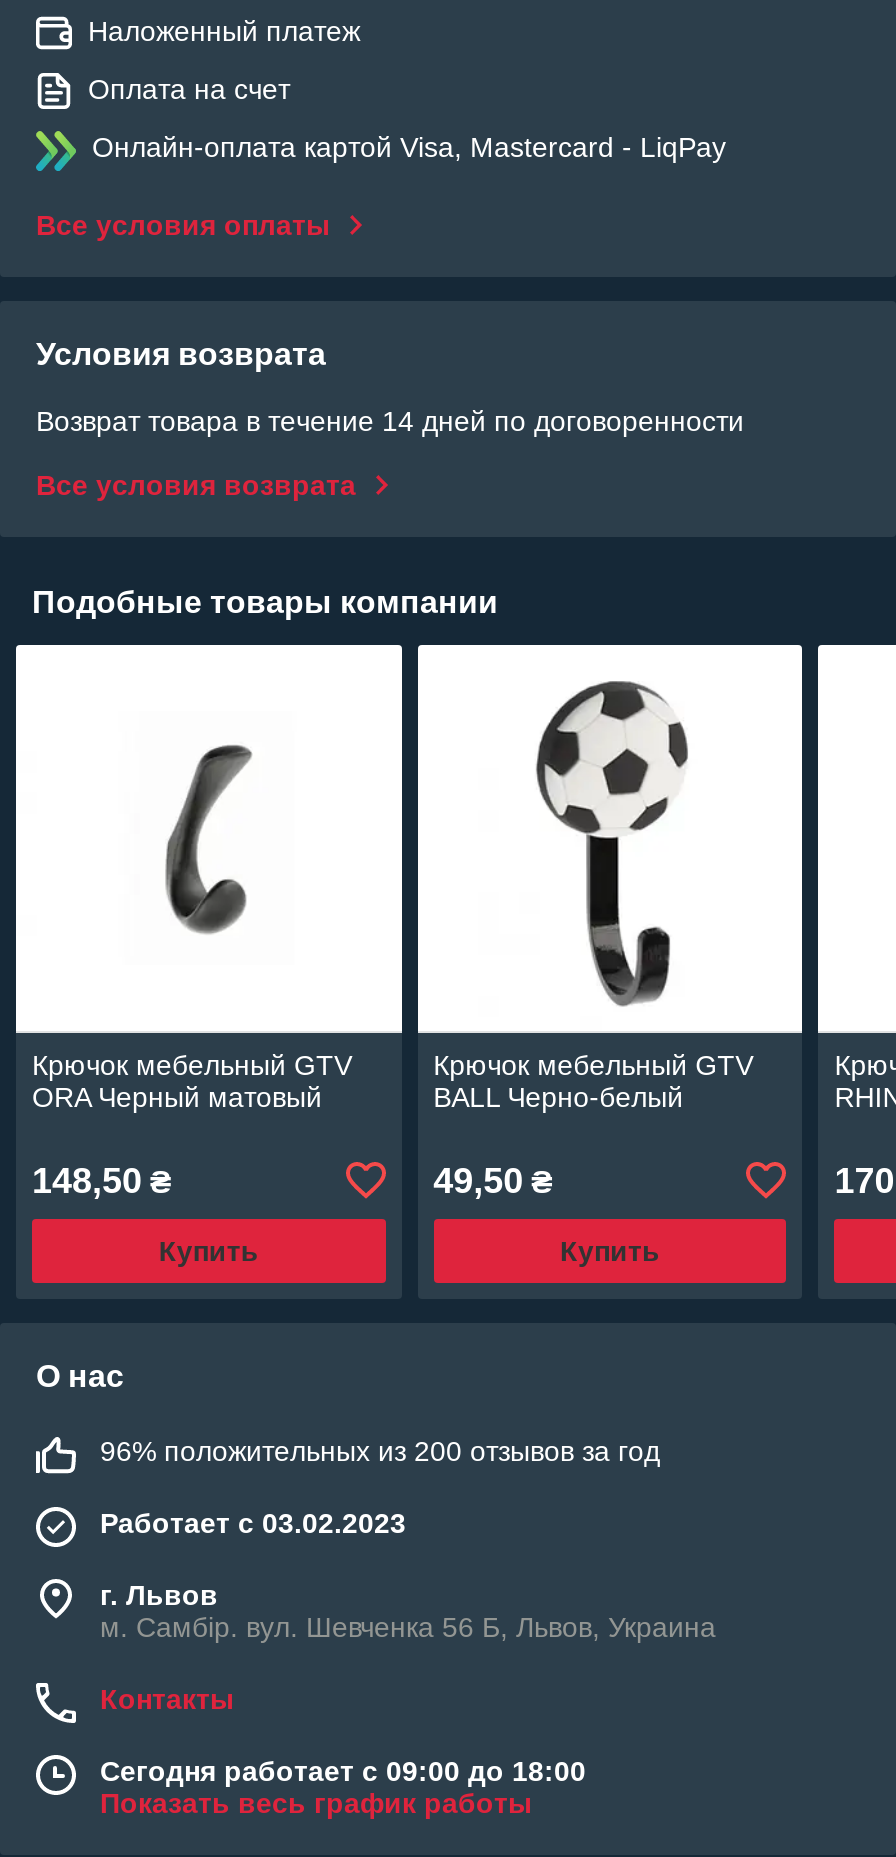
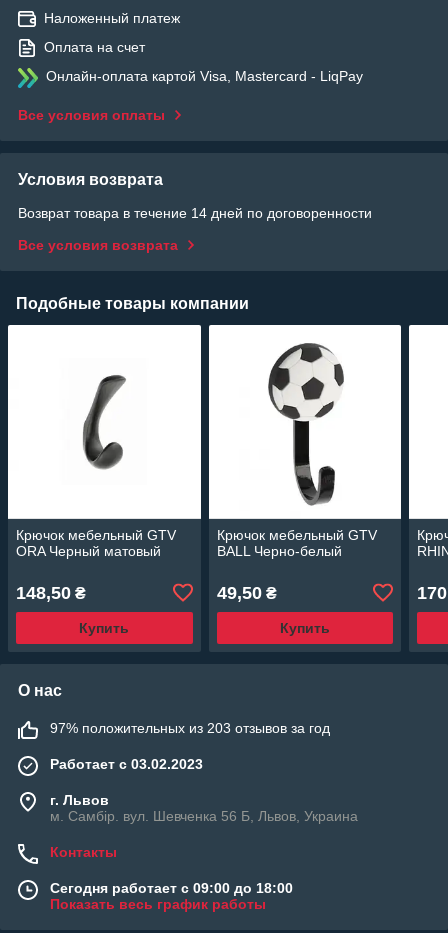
- 96% положительных из 200 отзывов за год
+ 97% положительных из 203 отзывов за год
